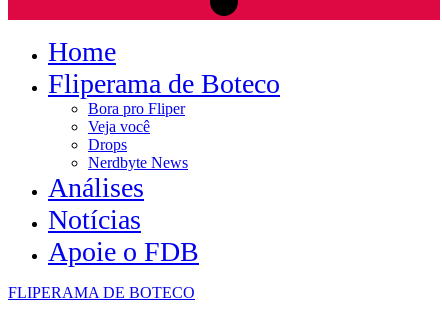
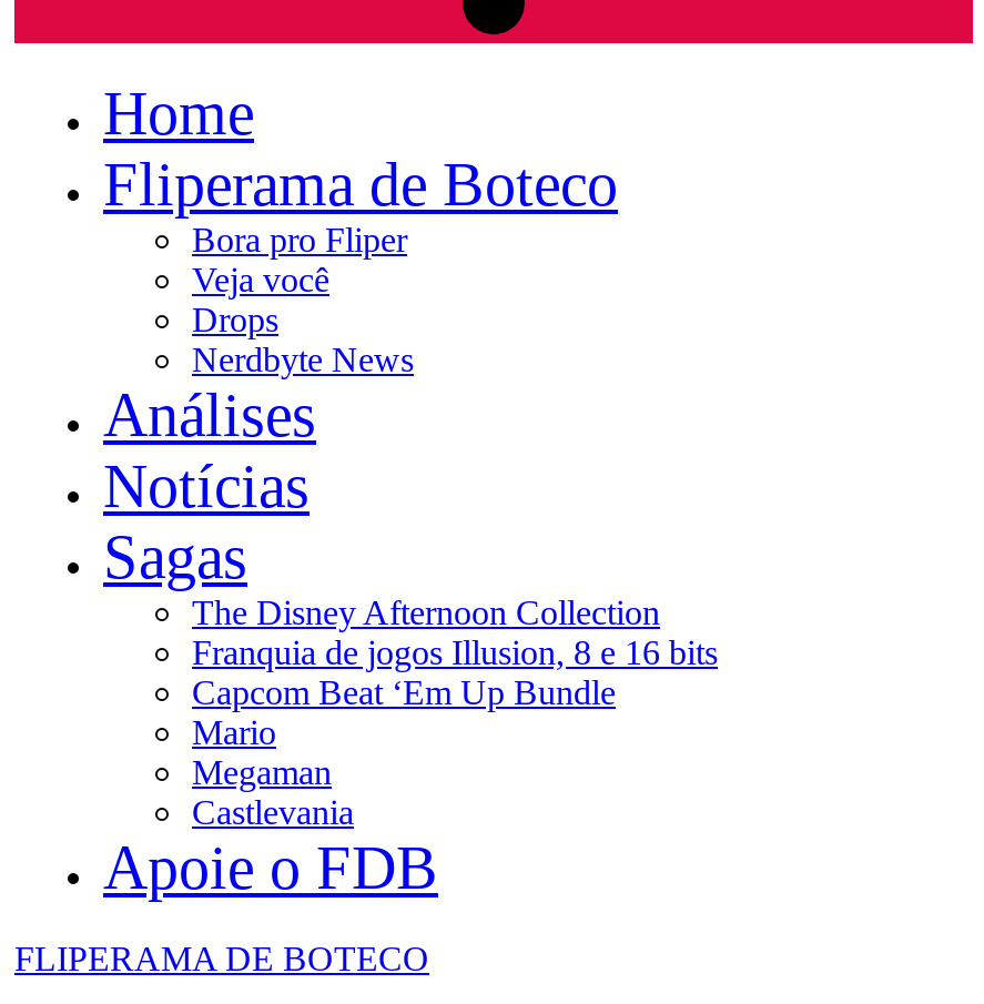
+ Sagas
+ The Disney Afternoon Collection
+ Franquia de jogos Illusion, 8 e 16 bits
+ Capcom Beat ‘Em Up Bundle
+ Mario
+ Megaman
+ Castlevania
